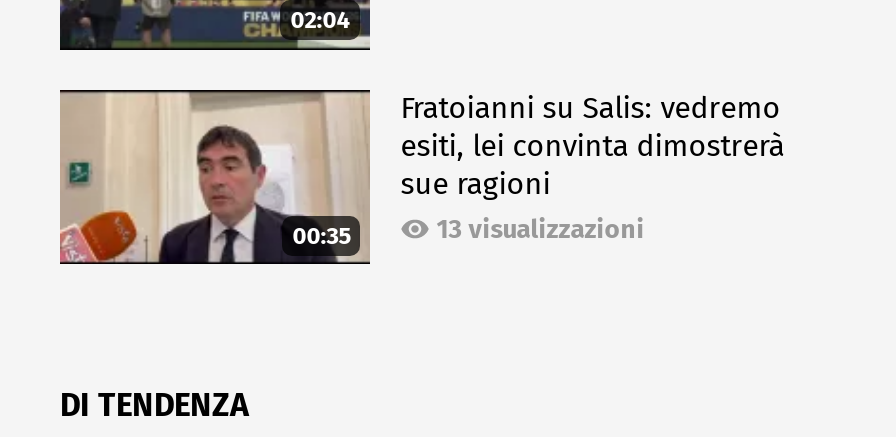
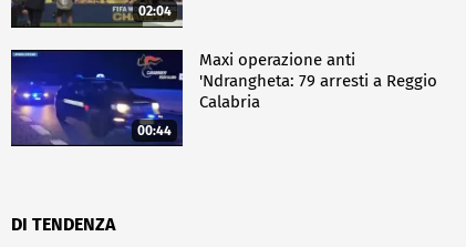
- [image]
- 00:35
+ [image]
+ 00:44

- Fratoianni su Salis: vedremo
- esiti, lei convinta dimostrerà
- sue ragioni
- 13 visualizzazioni
+ Maxi operazione anti
+ 'Ndrangheta: 79 arresti a Reggio
+ Calabria
